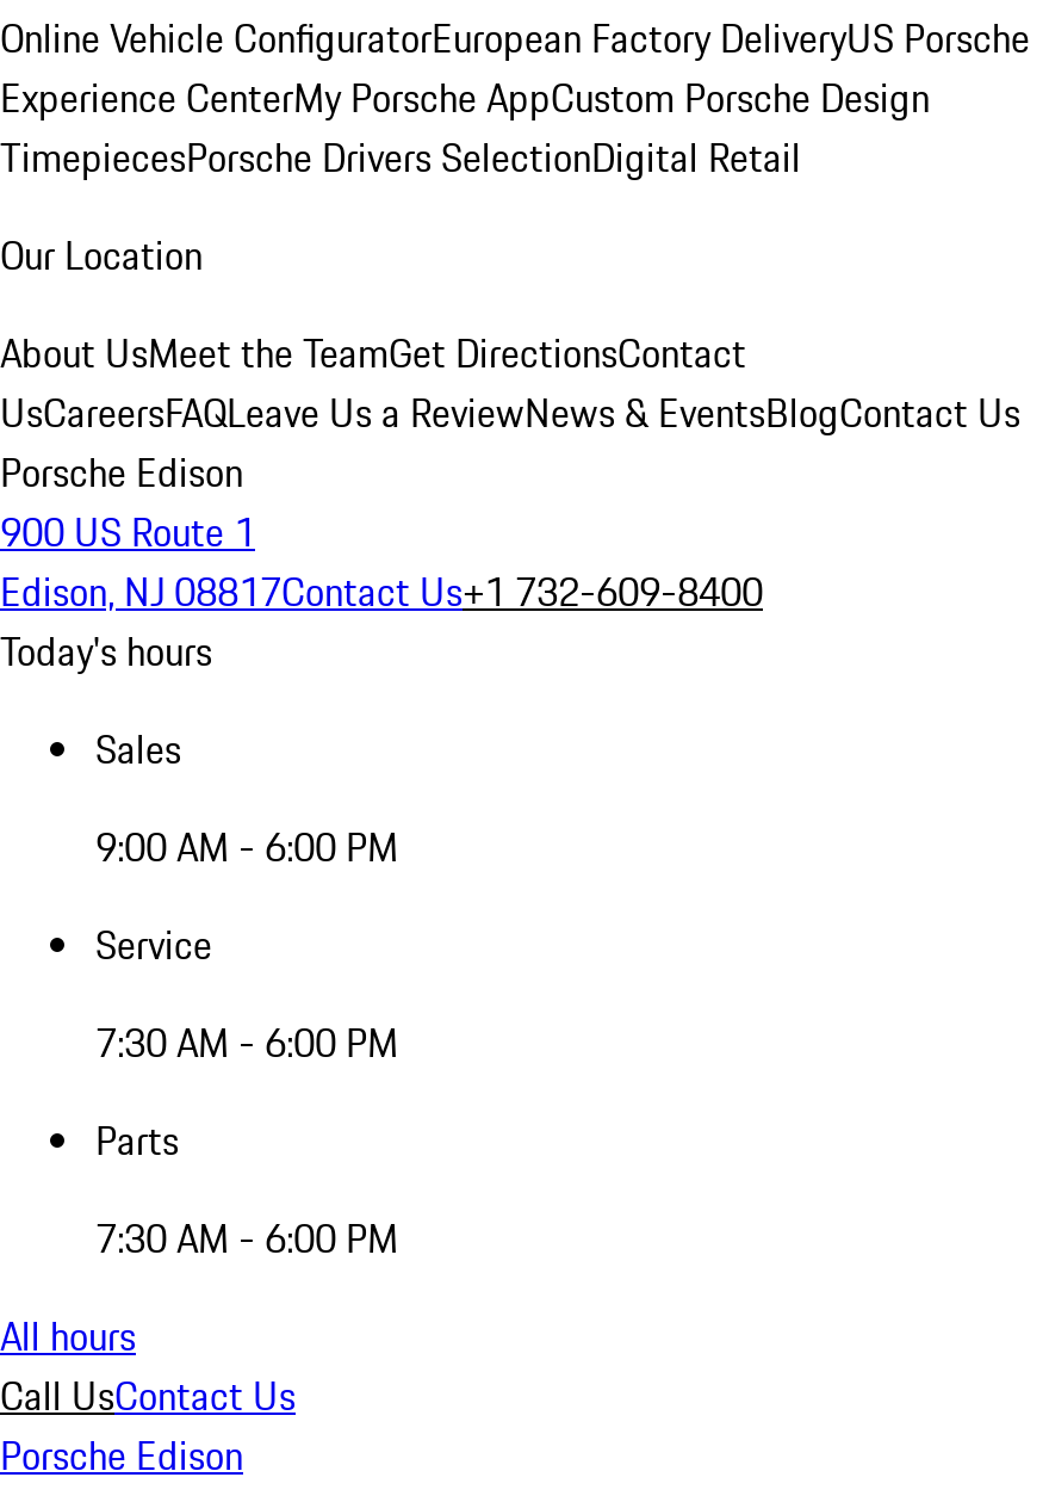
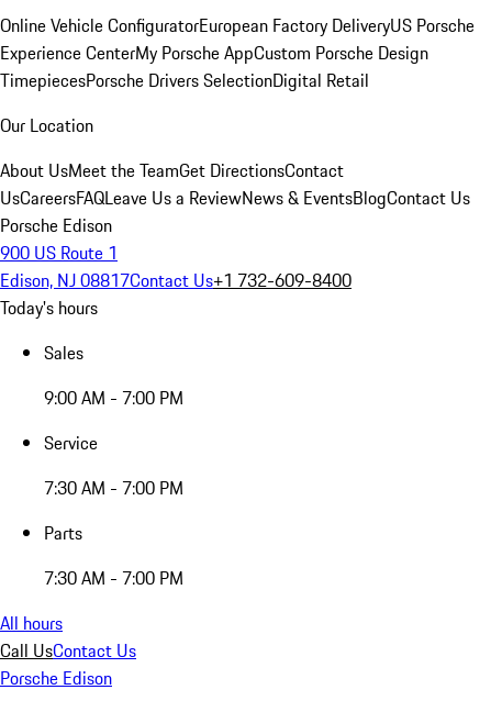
- 9:00 AM - 6:00 PM
+ 9:00 AM - 7:00 PM

- 7:30 AM - 6:00 PM
+ 7:30 AM - 7:00 PM

- 7:30 AM - 6:00 PM
+ 7:30 AM - 7:00 PM
